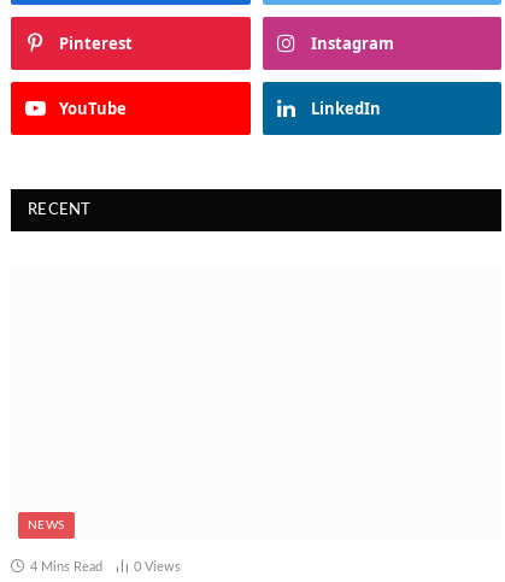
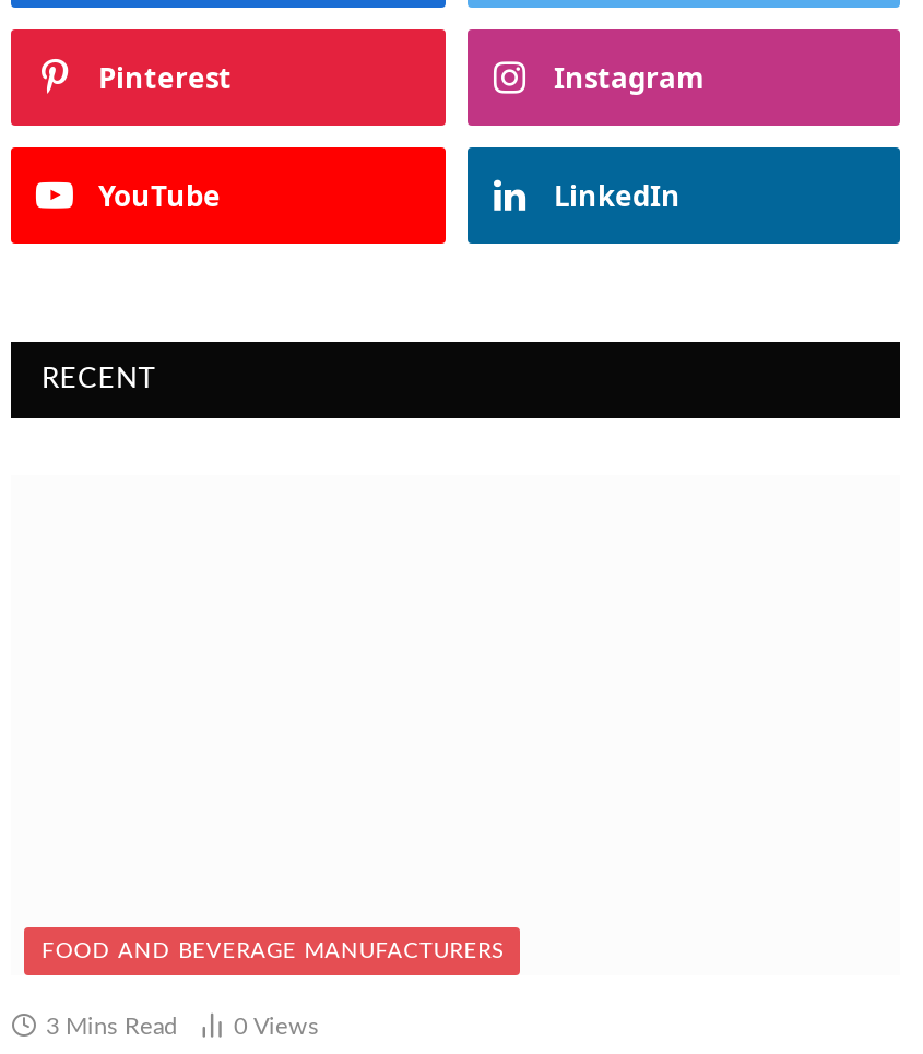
- NEWS
+ FOOD AND BEVERAGE MANUFACTURERS

- 4 Mins Read
+ 3 Mins Read
